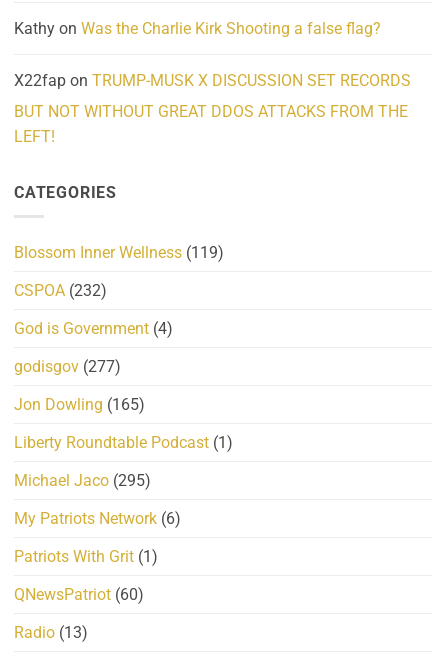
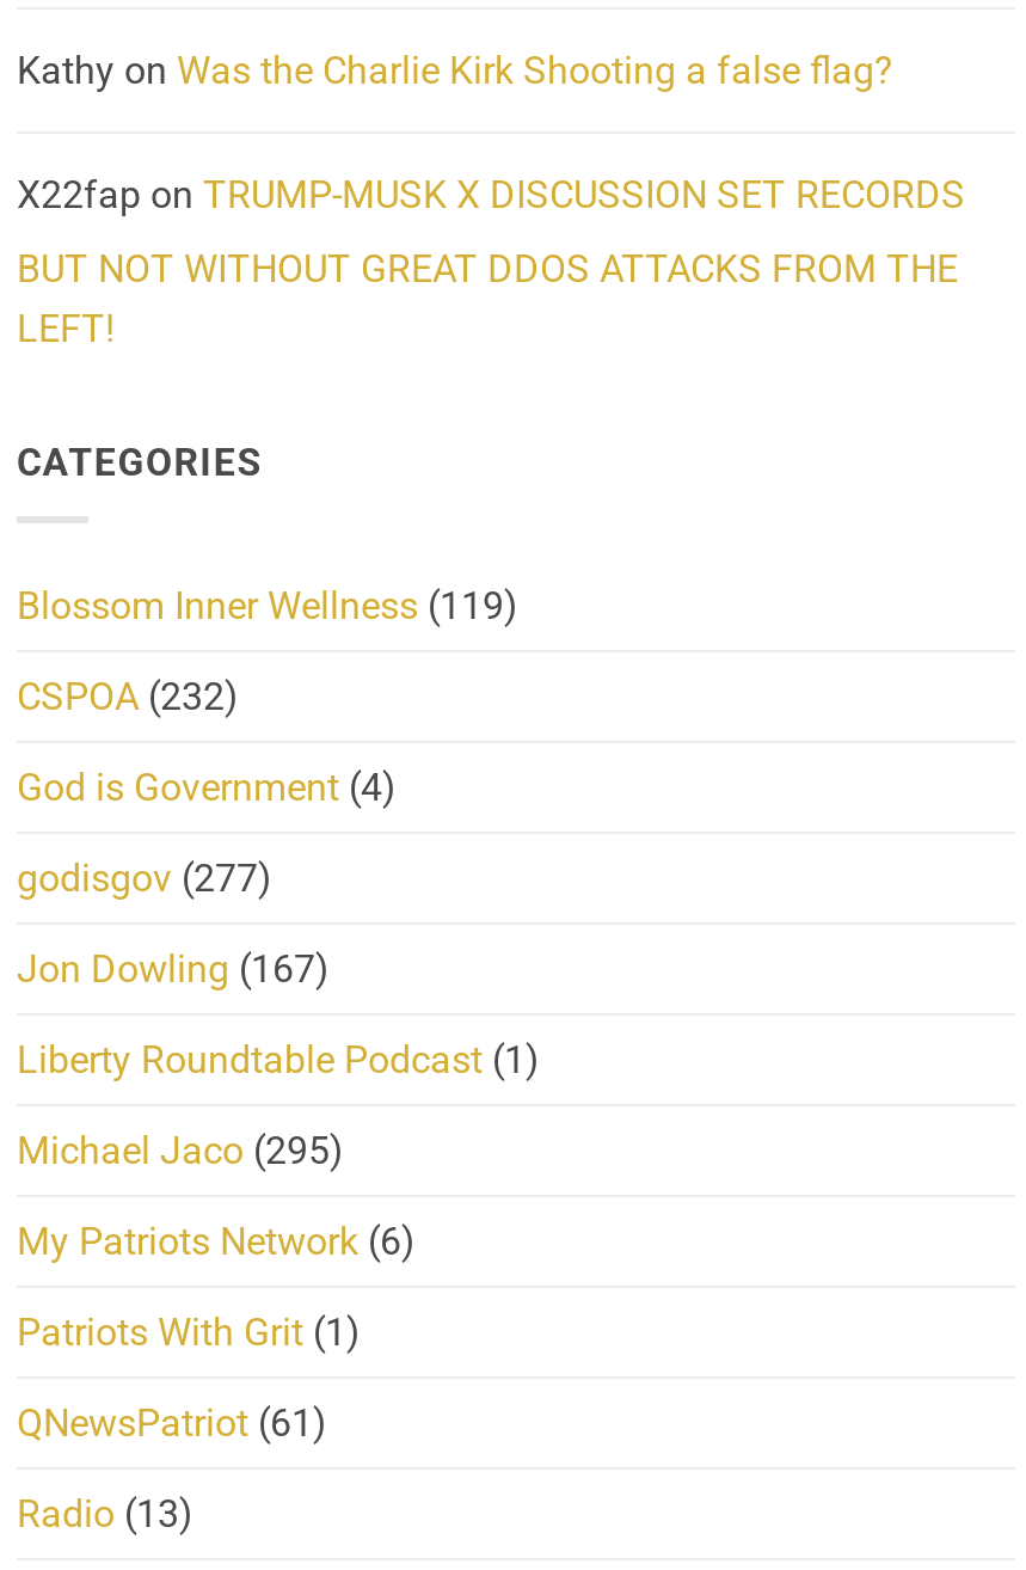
- Jon Dowling (165)
+ Jon Dowling (167)

- QNewsPatriot (60)
+ QNewsPatriot (61)
